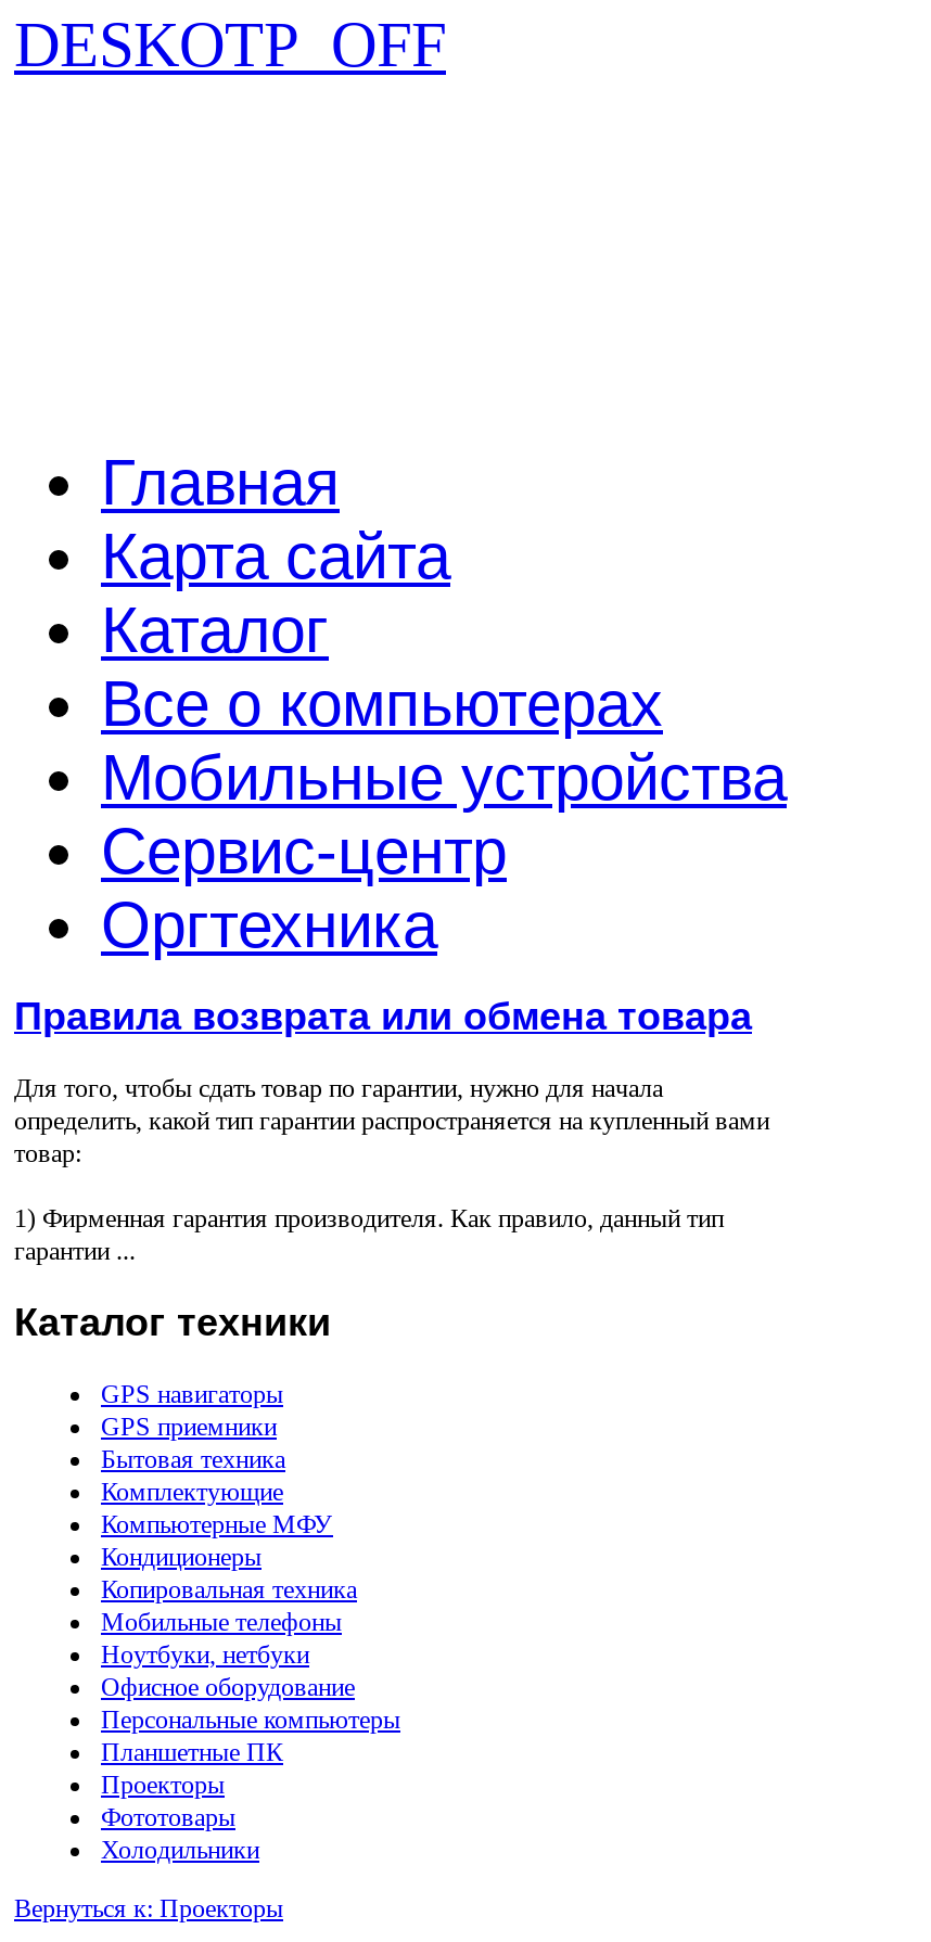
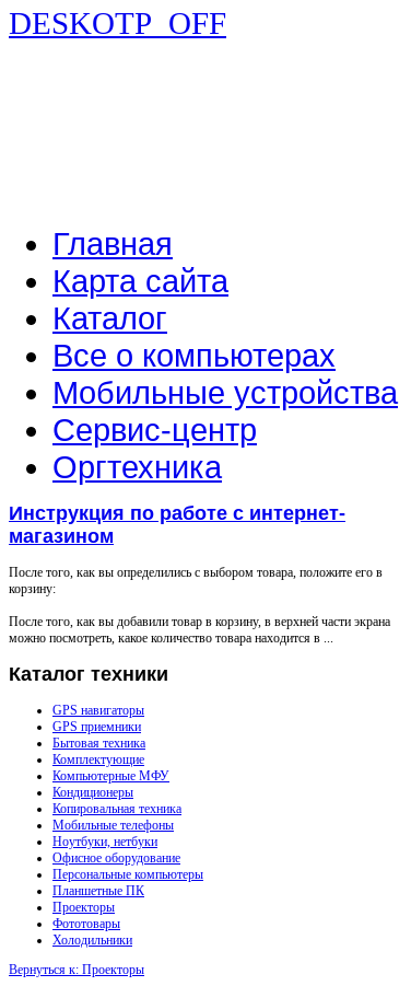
- Правила возврата или обмена товара
+ Инструкция по работе с интернет-
+ магазином

- Для того, чтобы сдать товар по гарантии, нужно для начала
- определить, какой тип гарантии распространяется на купленный вами
- товар:
+ После того, как вы определились с выбором товара, положите его в
+ корзину:

- 1) Фирменная гарантия производителя. Как правило, данный тип
- гарантии ...
+ После того, как вы добавили товар в корзину, в верхней части экрана
+ можно посмотреть, какое количество товара находится в ...
